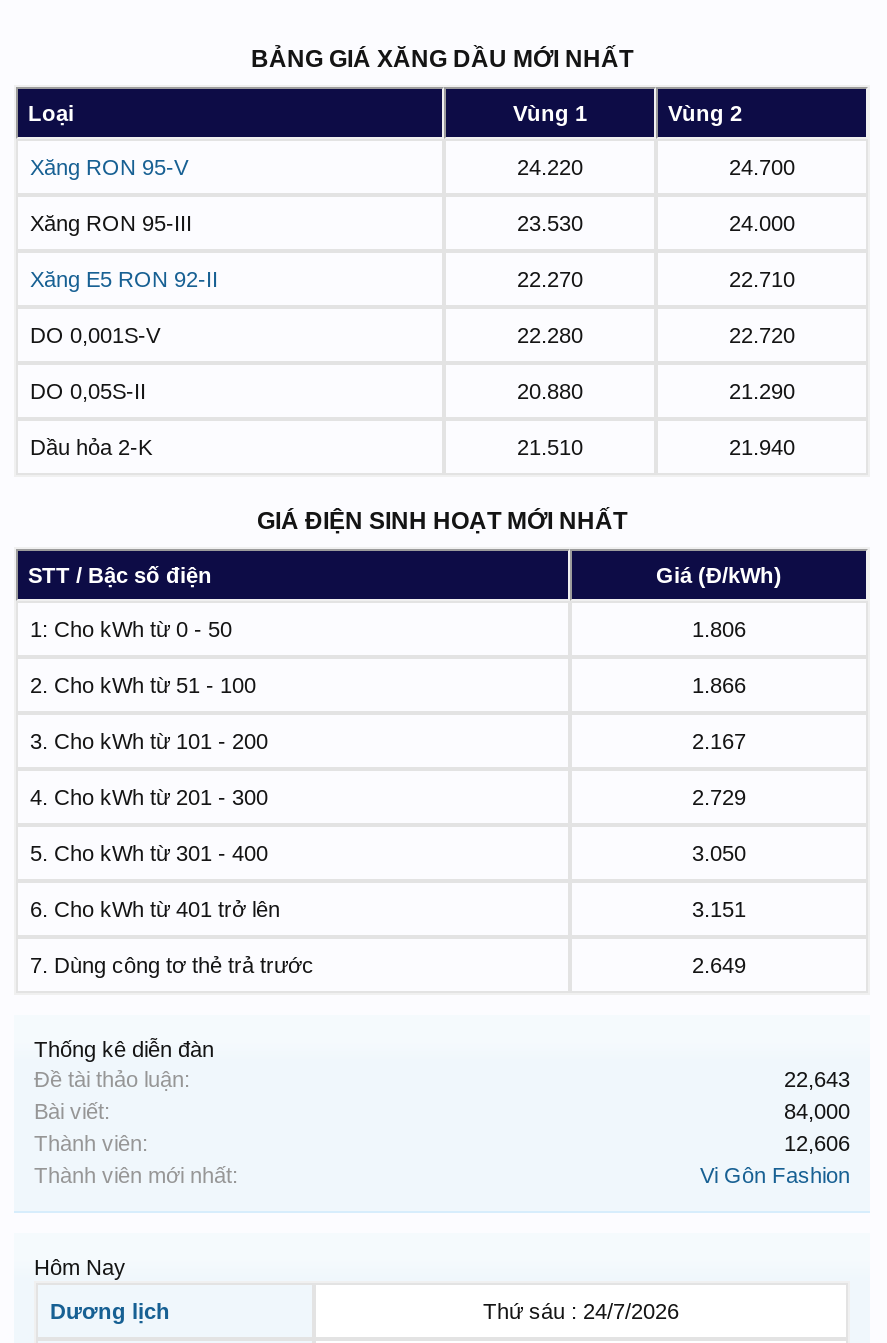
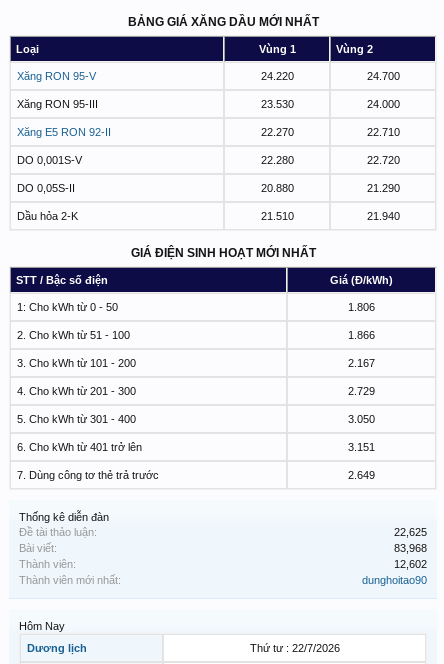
- 22,643
+ 22,625

- 84,000
+ 83,968

- 12,606
+ 12,602

- Vi Gôn Fashion
+ dunghoitao90

- Thứ sáu : 24/7/2026
+ Thứ tư : 22/7/2026
